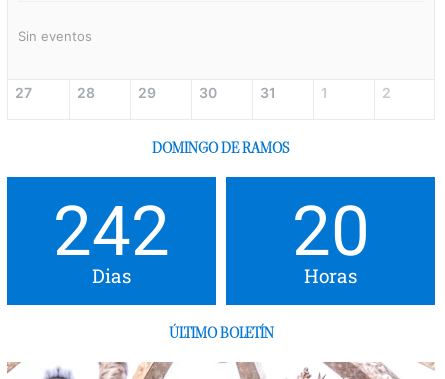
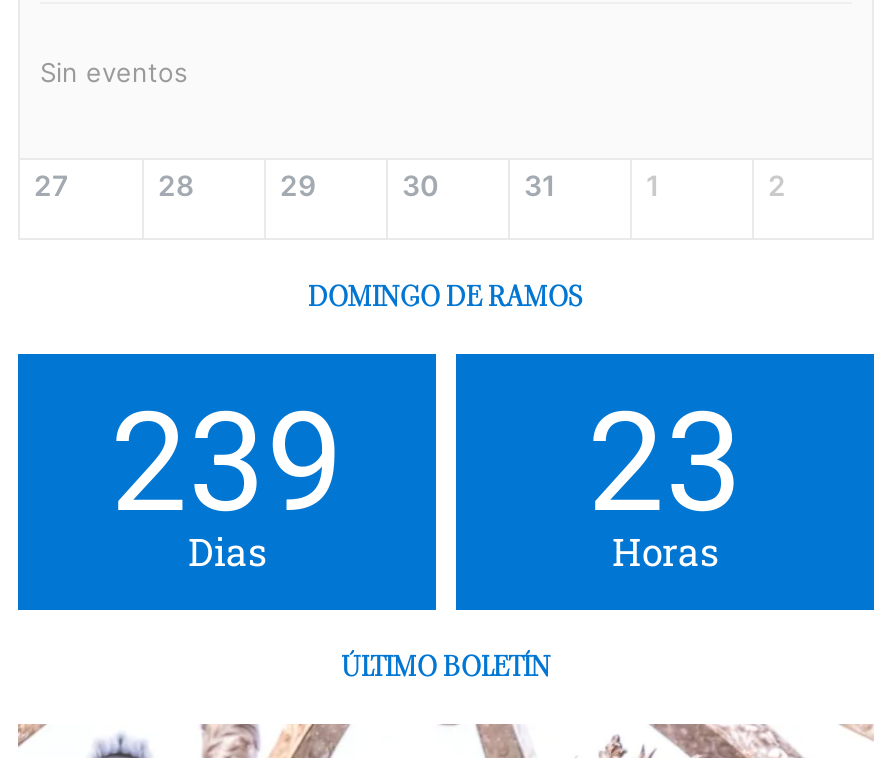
- 242
+ 239

- 20
+ 23
